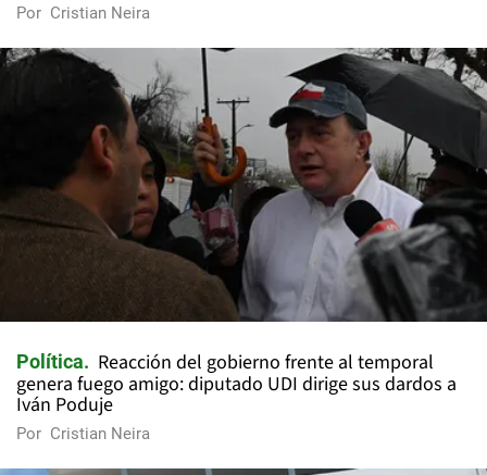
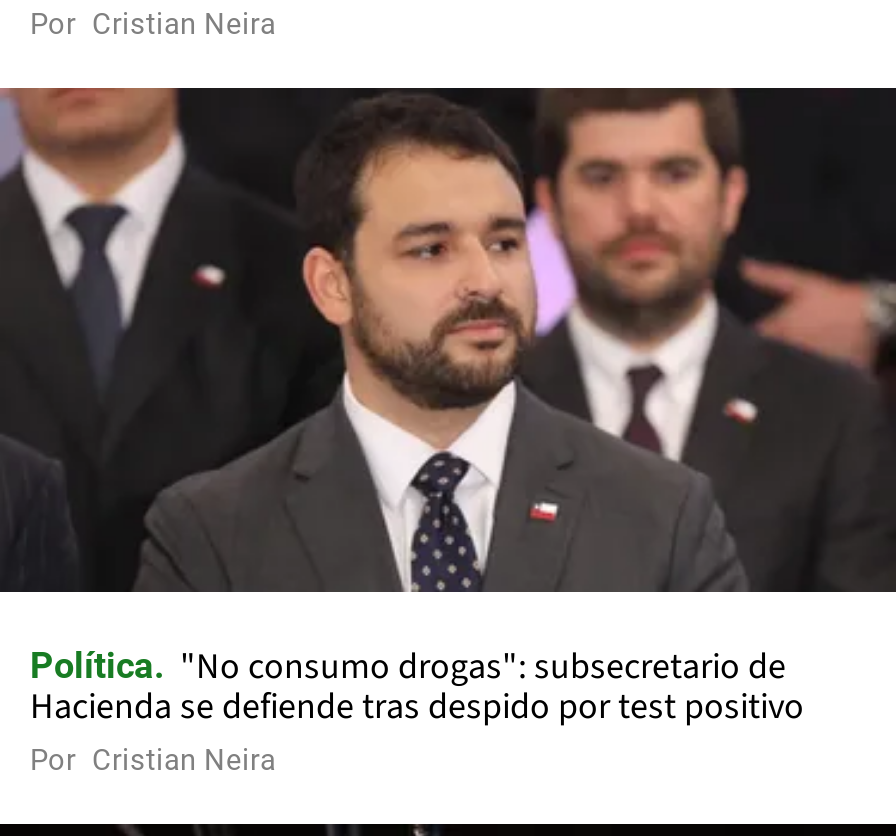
- [image]
- Reacción del gobierno frente al temporal
- genera fuego amigo: diputado UDI dirige sus dardos a
- Iván Poduje
+ [image]
+ "No consumo drogas": subsecretario de
+ Hacienda se defiende tras despido por test positivo
